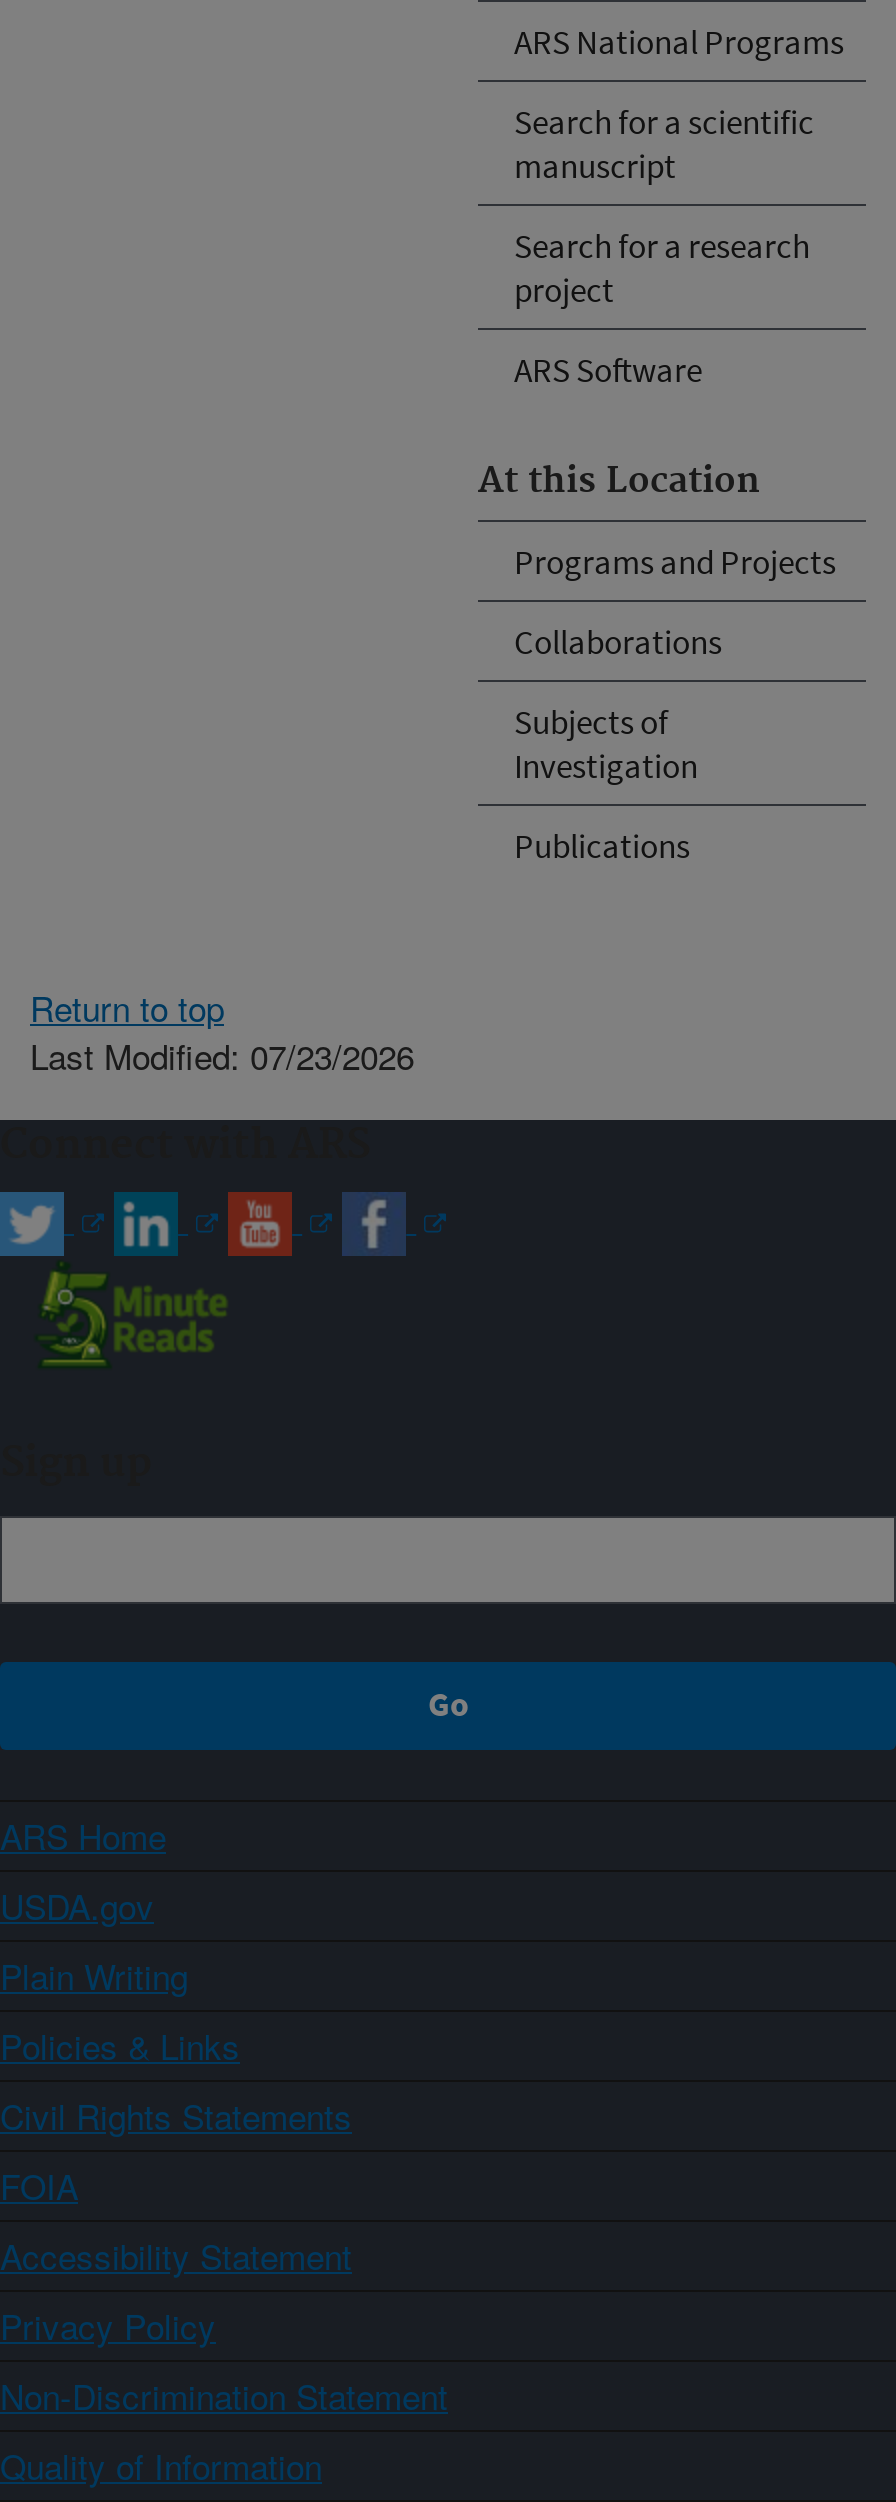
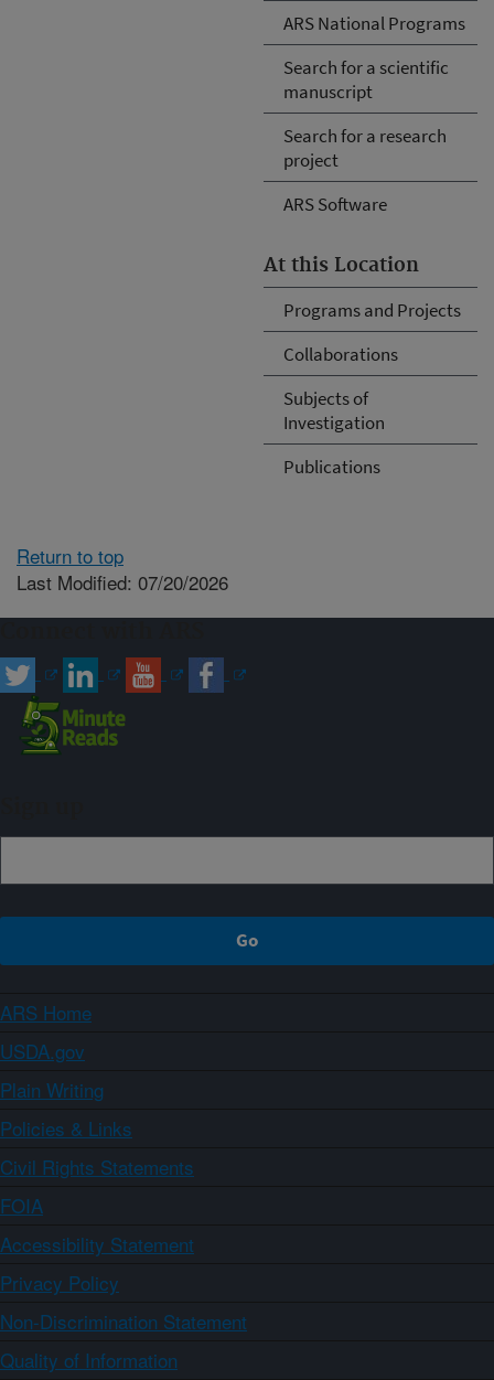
- Last Modified: 07/23/2026
+ Last Modified: 07/20/2026
